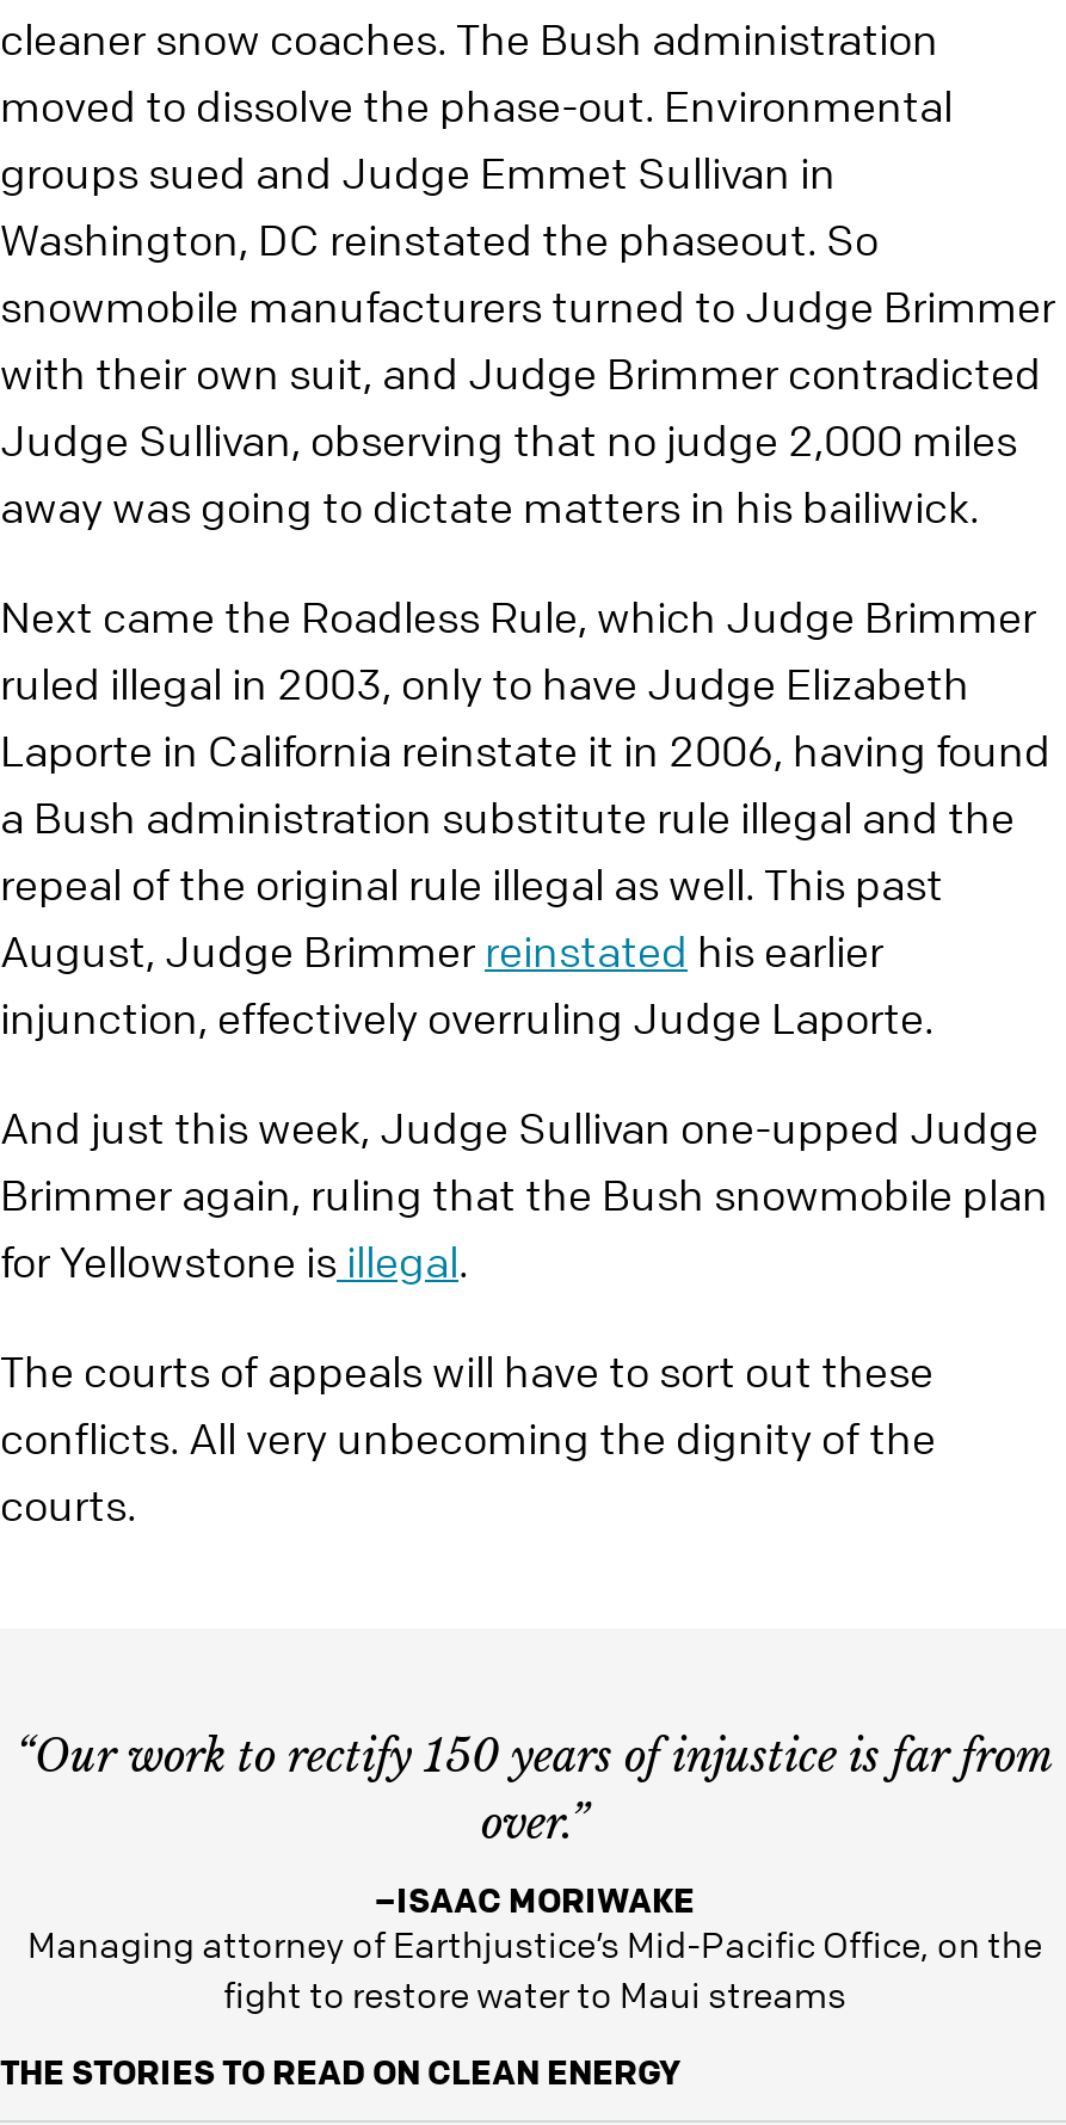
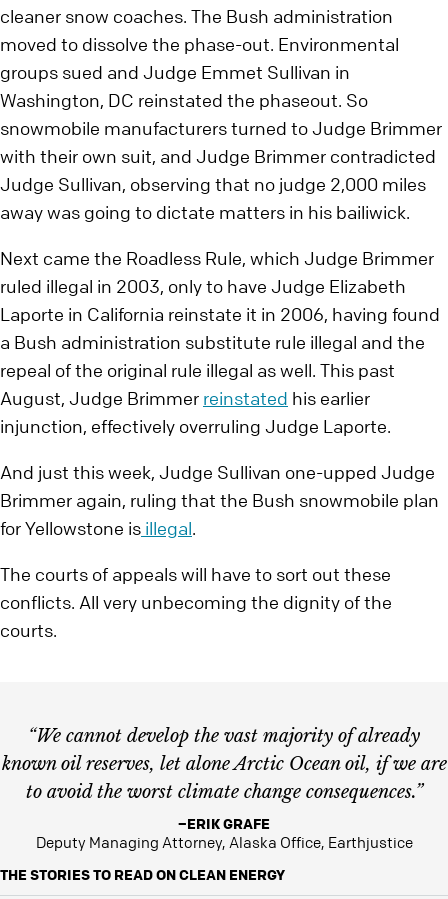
- “Our work to rectify 150 years of injustice is far from
- over.”
+ “We cannot develop the vast majority of already
+ known oil reserves, let alone Arctic Ocean oil, if we are
+ to avoid the worst climate change consequences.”

- –ISAAC MORIWAKE
- Managing attorney of Earthjustice’s Mid-Pacific Office, on the
- fight to restore water to Maui streams
+ –ERIK GRAFE
+ Deputy Managing Attorney, Alaska Office, Earthjustice
